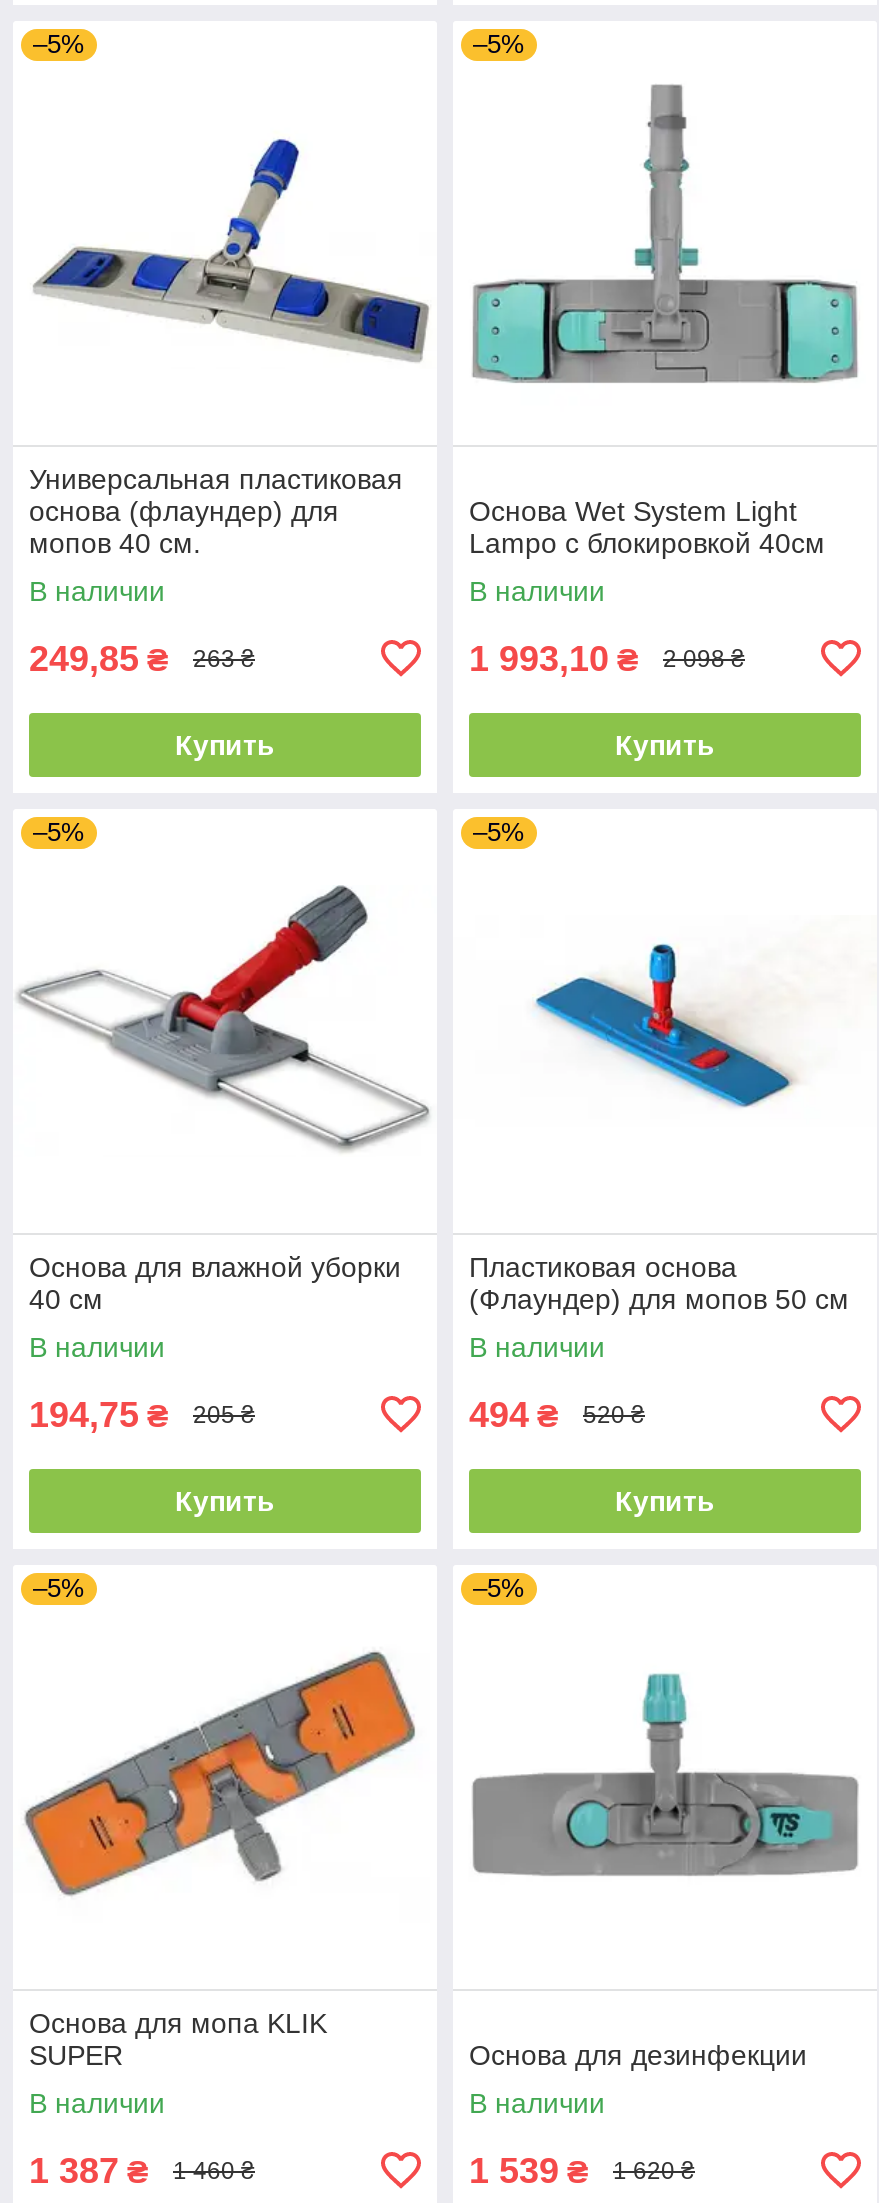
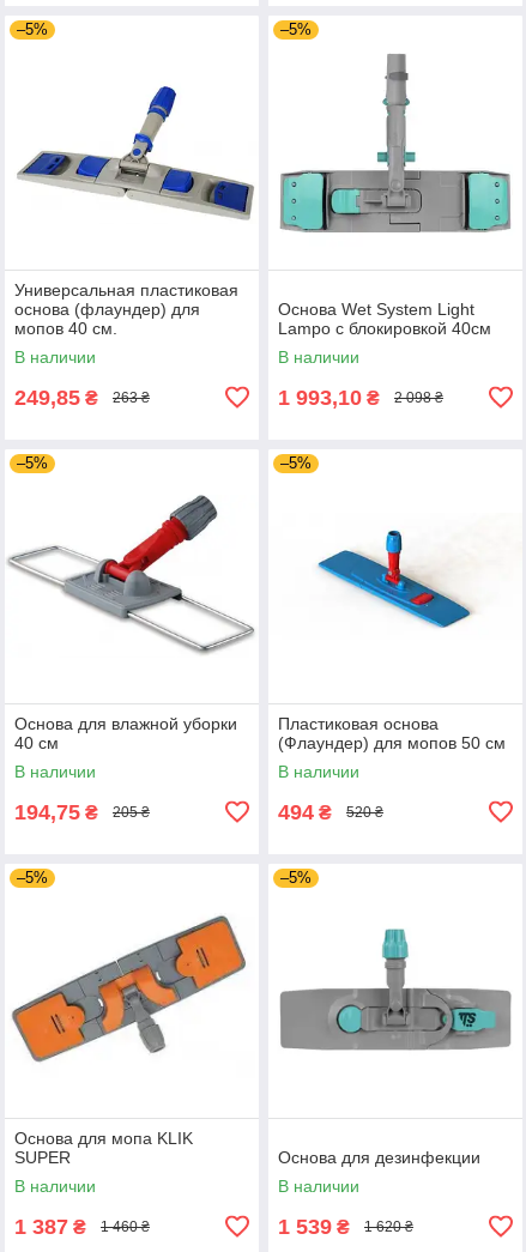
- Купить

- Купить

- Купить

- Купить
